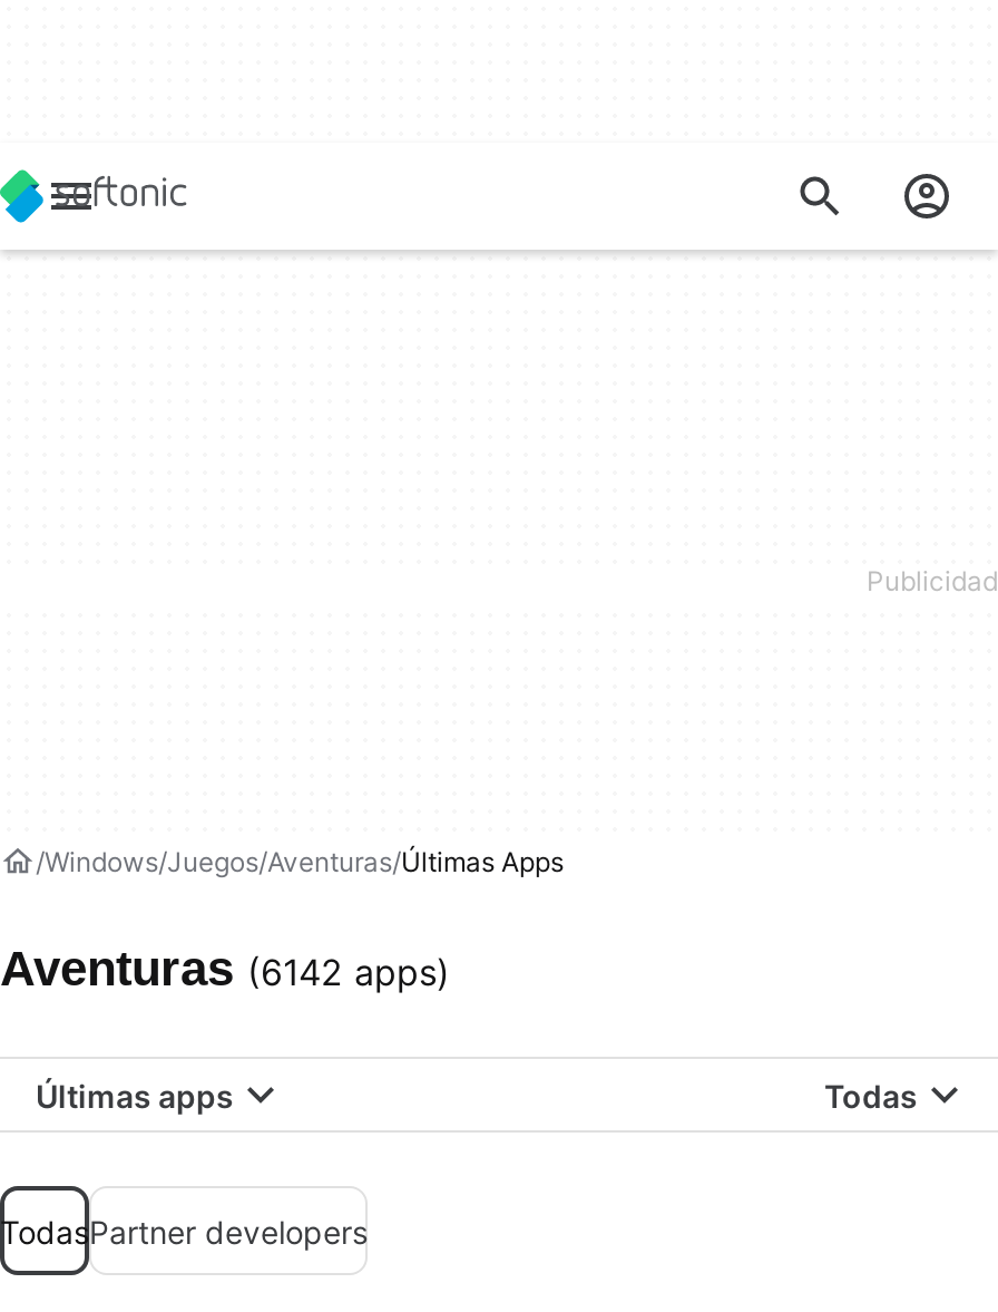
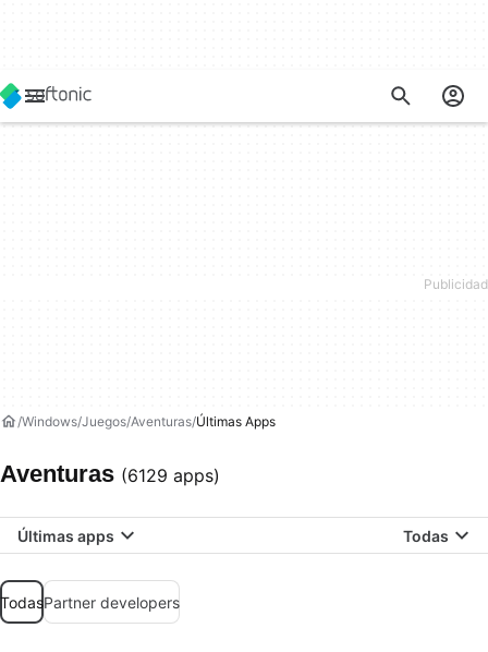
- Aventuras (6142 apps)
+ Aventuras (6129 apps)
